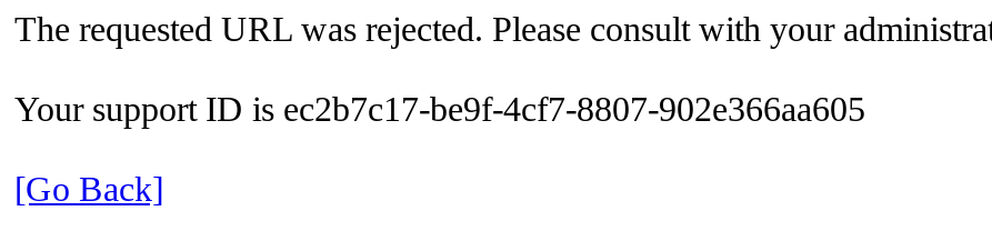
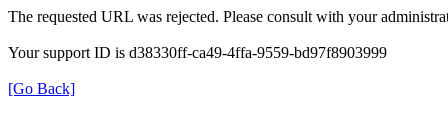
- Your support ID is ec2b7c17-be9f-4cf7-8807-902e366aa605
+ Your support ID is d38330ff-ca49-4ffa-9559-bd97f8903999
